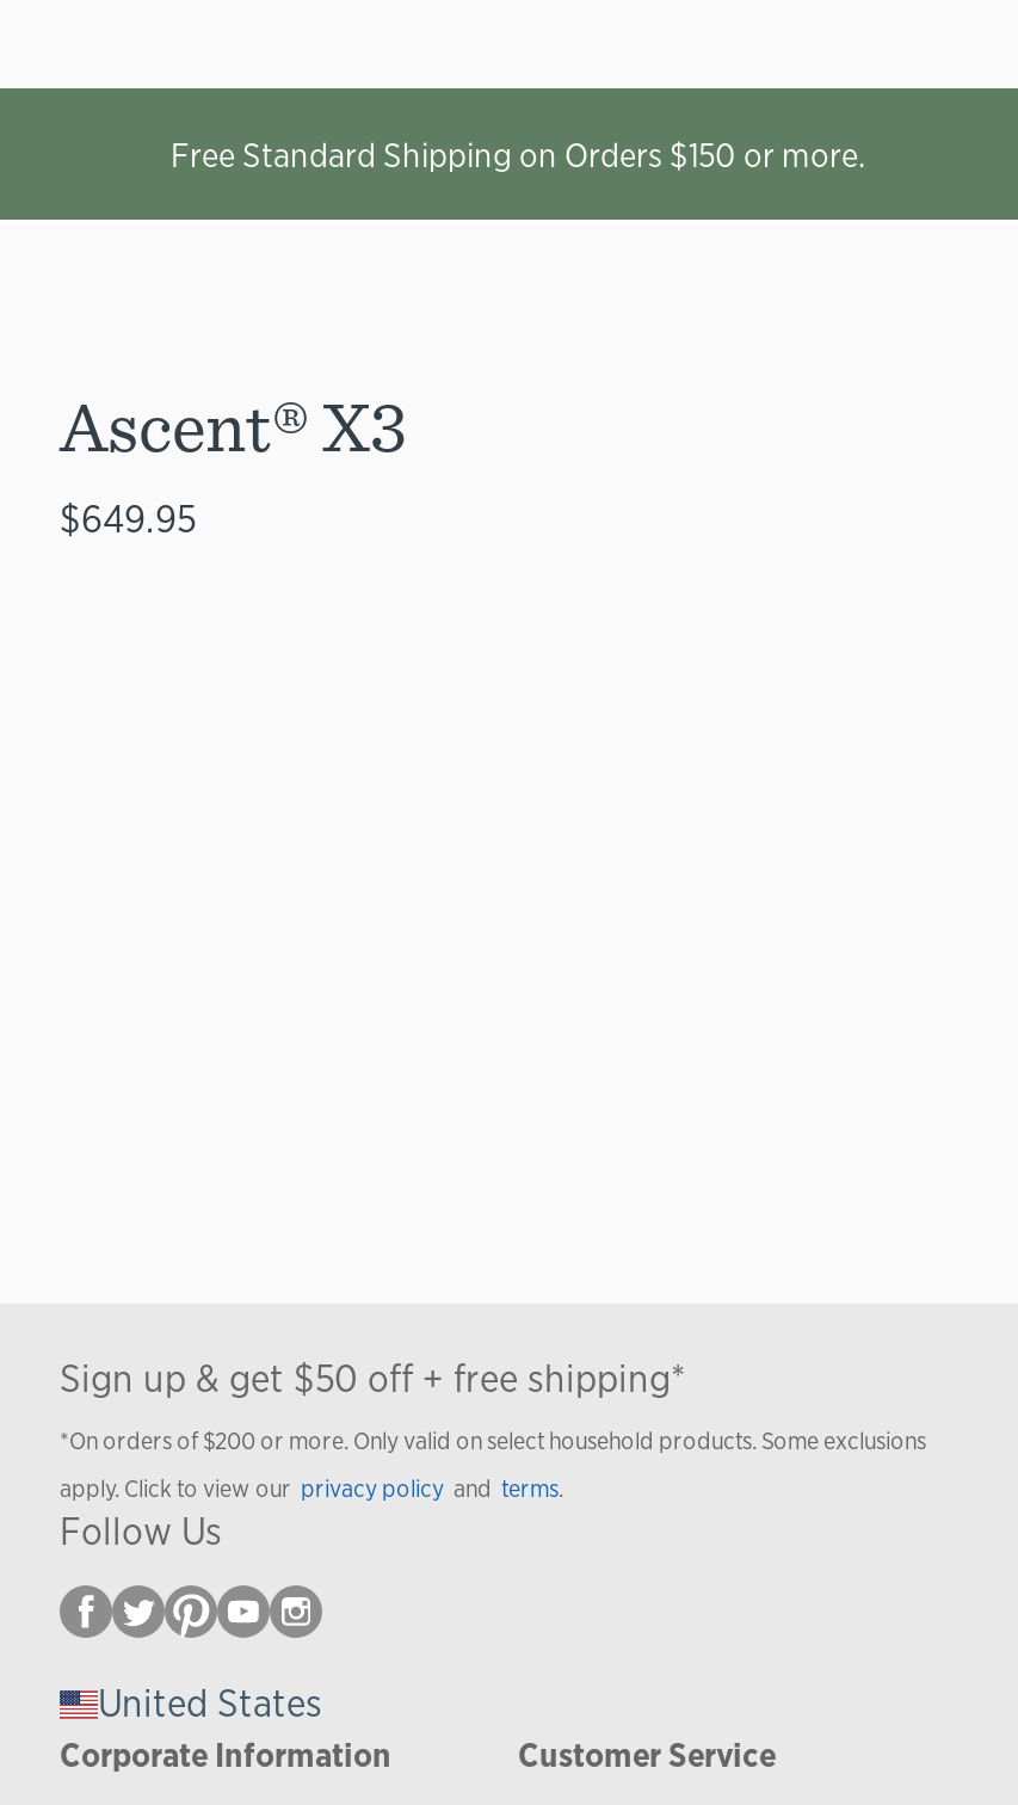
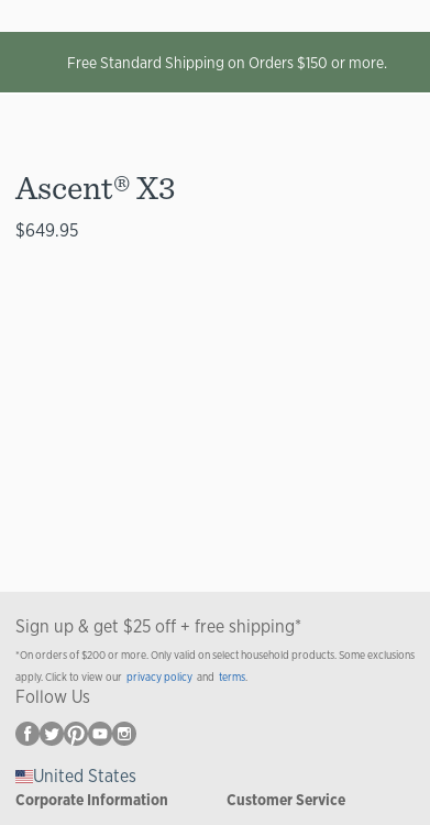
- Sign up & get $50 off + free shipping*
+ Sign up & get $25 off + free shipping*
